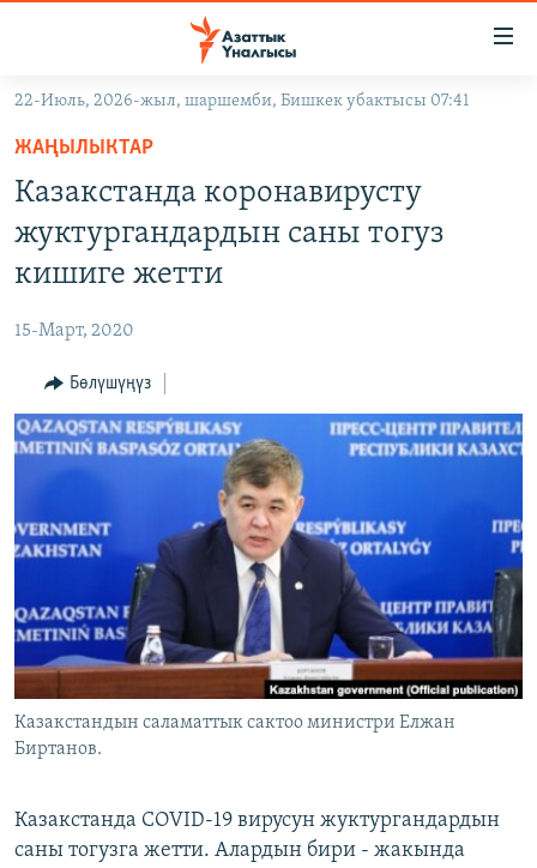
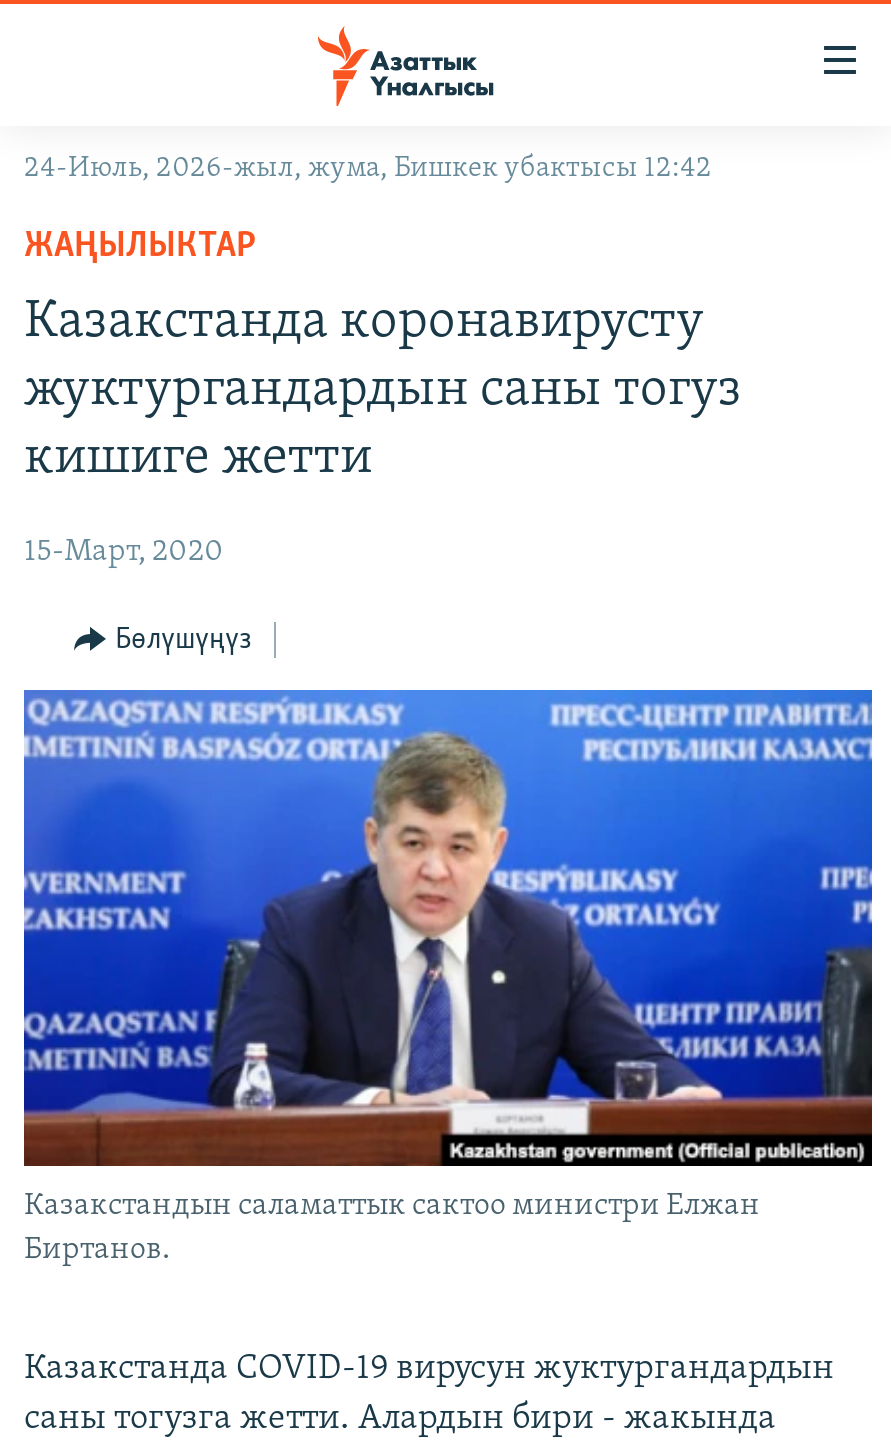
- 22-Июль, 2026-жыл, шаршемби, Бишкек убактысы 07:41
+ 24-Июль, 2026-жыл, жума, Бишкек убактысы 12:42
